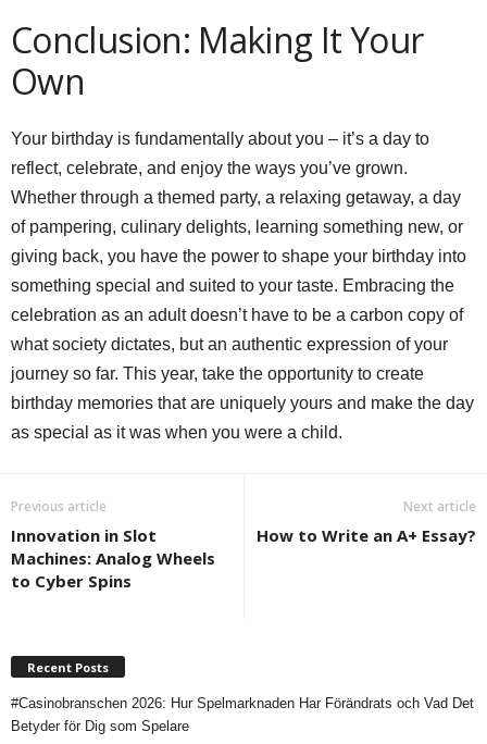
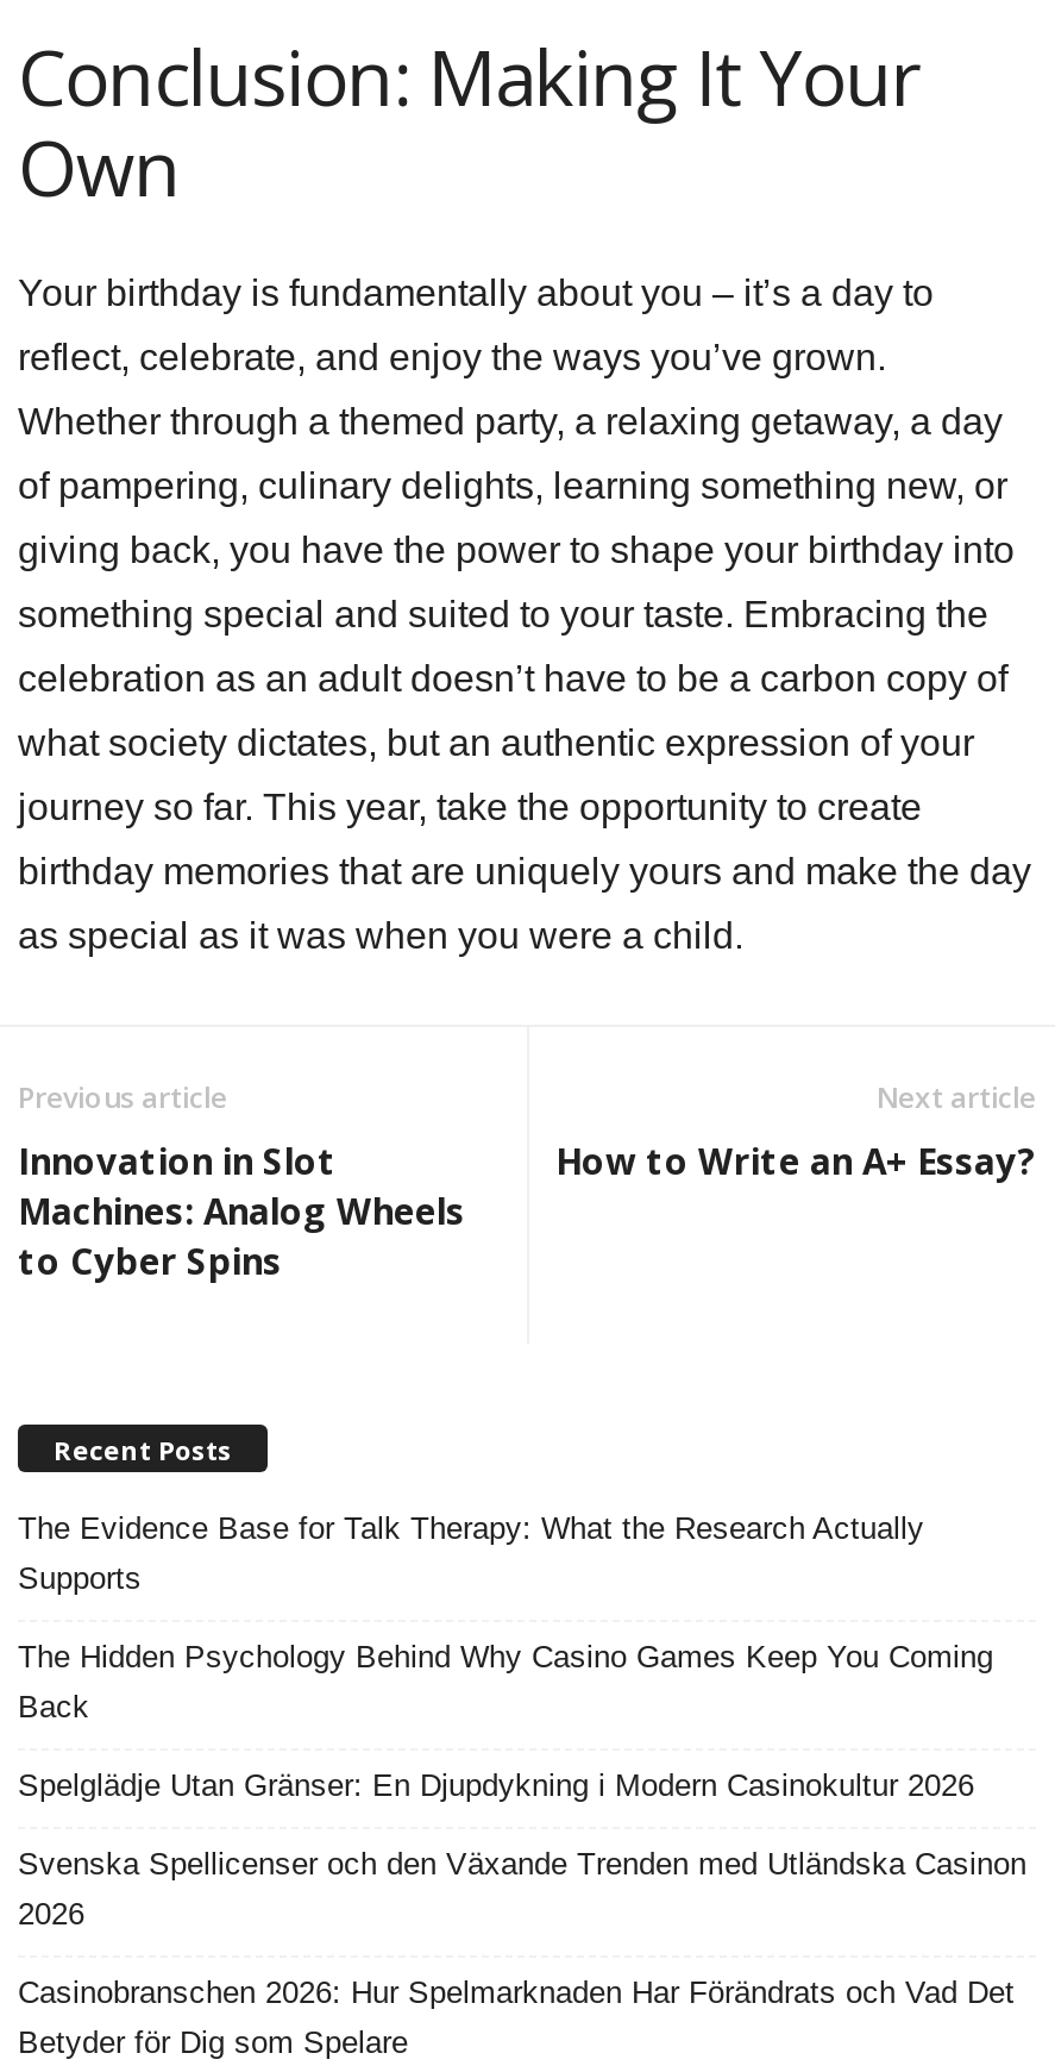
- #Casinobranschen 2026: Hur Spelmarknaden Har Förändrats och Vad Det
+ The Evidence Base for Talk Therapy: What the Research Actually
+ Supports
+ The Hidden Psychology Behind Why Casino Games Keep You Coming
+ Back
+ Spelglädje Utan Gränser: En Djupdykning i Modern Casinokultur 2026
+ Svenska Spellicenser och den Växande Trenden med Utländska Casinon
+ 2026
+ Casinobranschen 2026: Hur Spelmarknaden Har Förändrats och Vad Det
